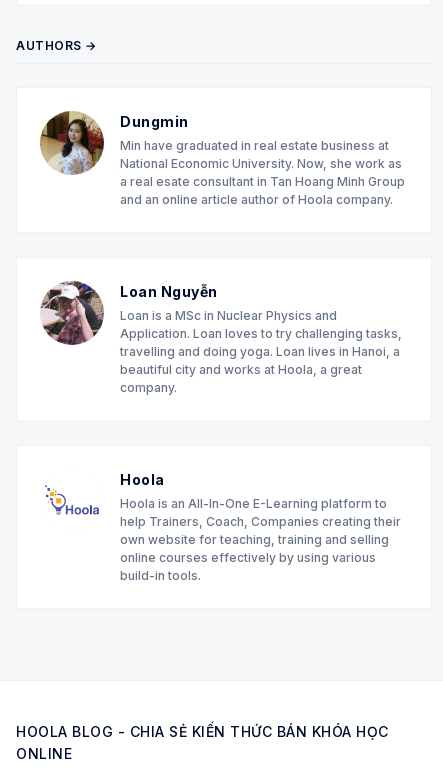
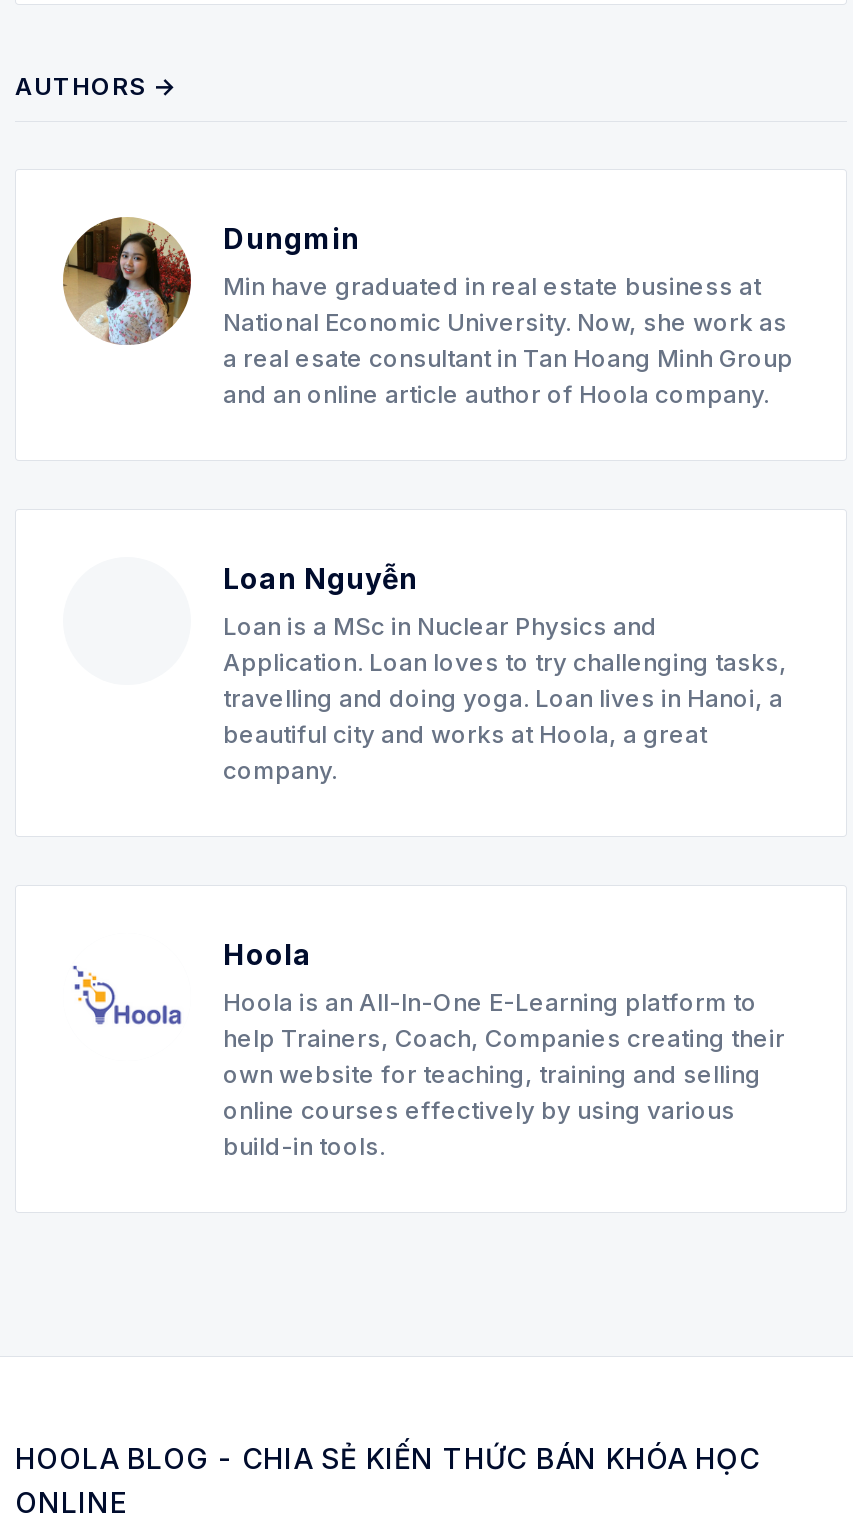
- [image]
